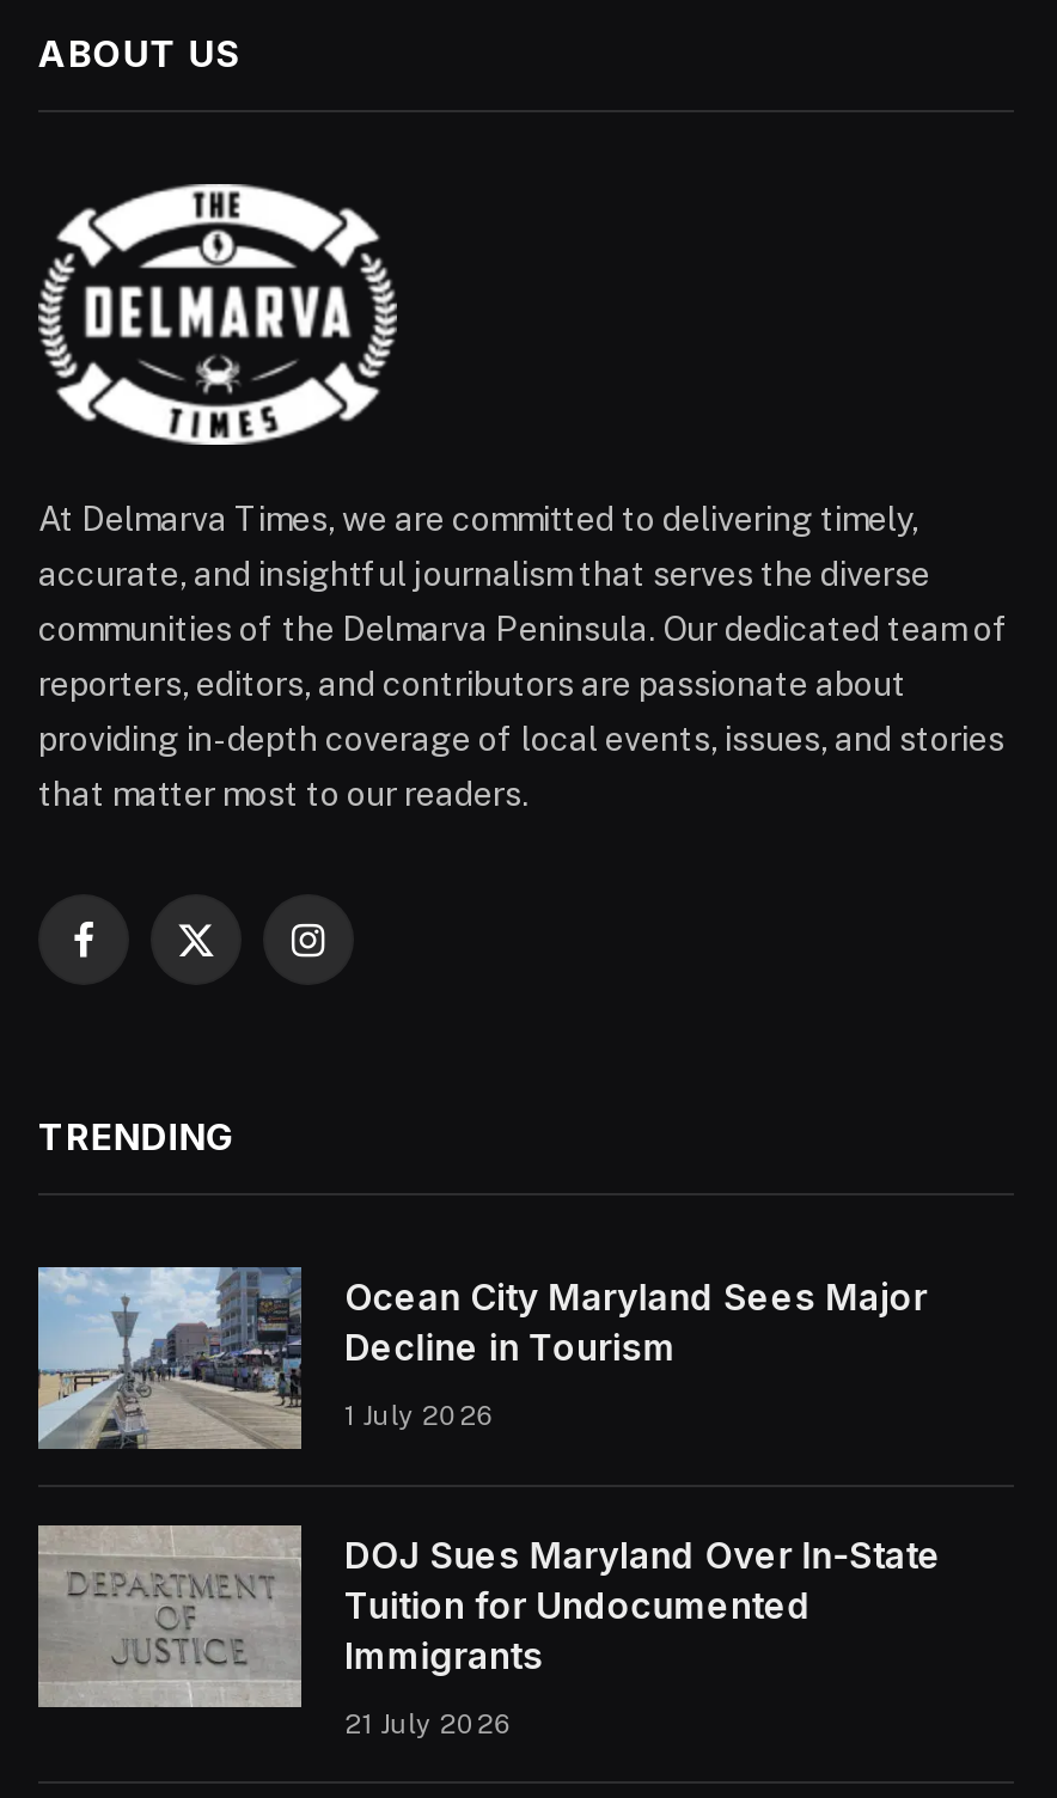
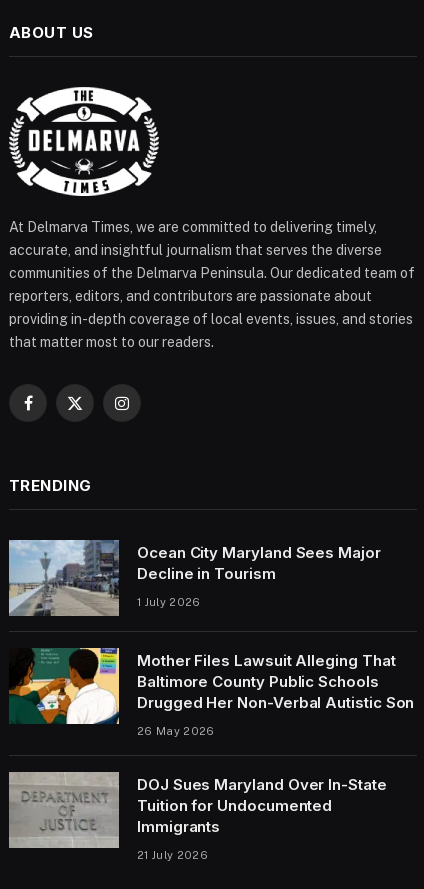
+ [image]
+ Mother Files Lawsuit Alleging That
+ Baltimore County Public Schools
+ Drugged Her Non-Verbal Autistic Son
+ 26 May 2026
